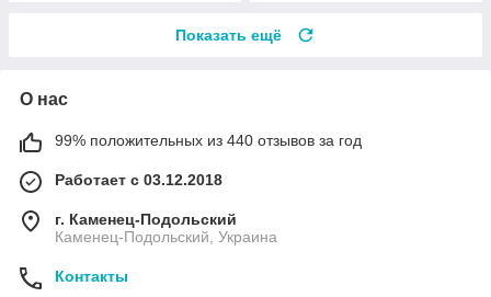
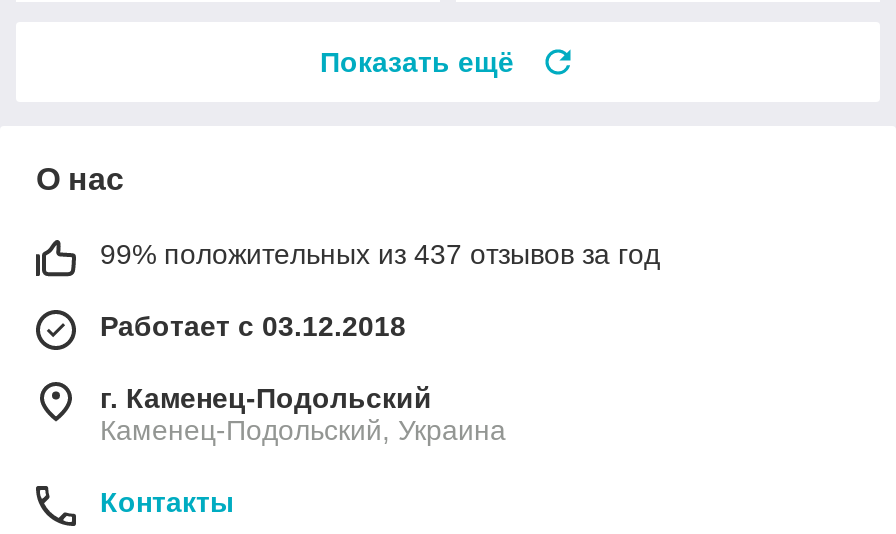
- 99% положительных из 440 отзывов за год
+ 99% положительных из 437 отзывов за год
